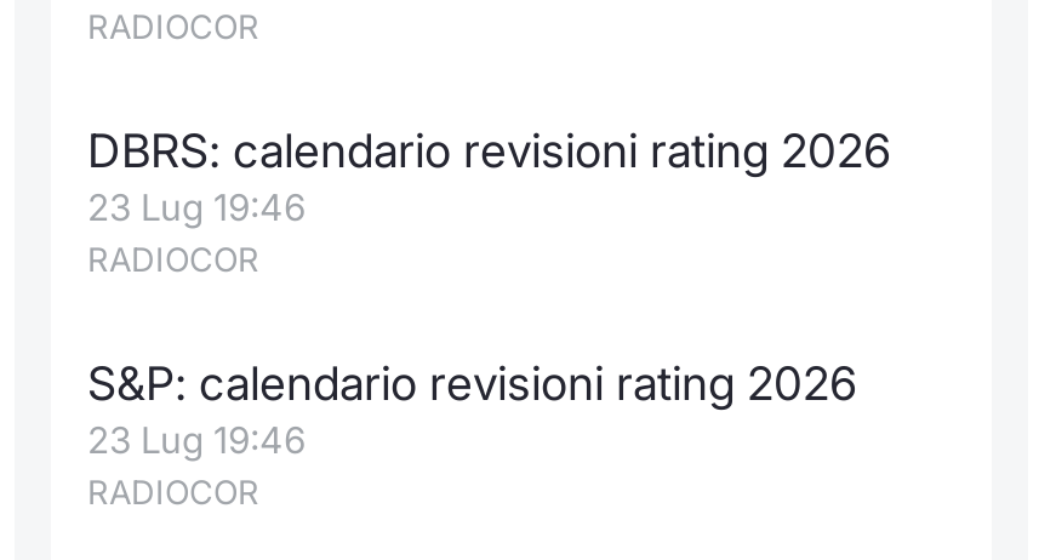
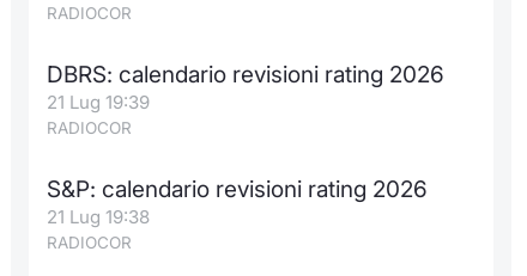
- 23 Lug 19:46
+ 21 Lug 19:39

- 23 Lug 19:46
+ 21 Lug 19:38
